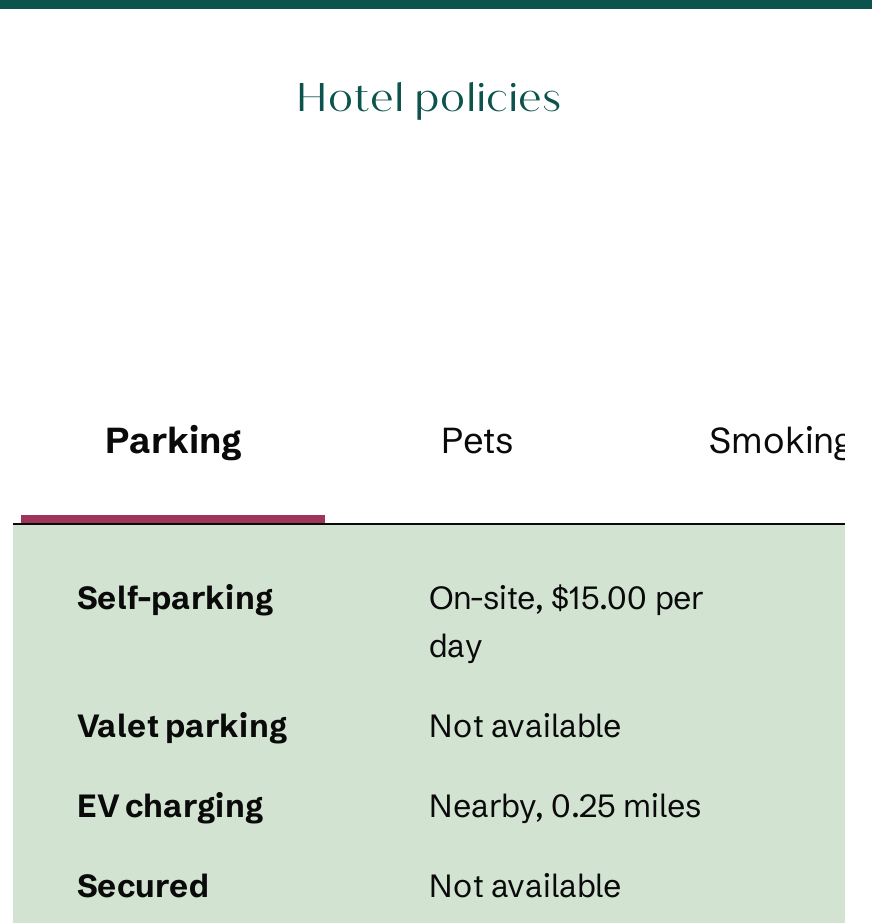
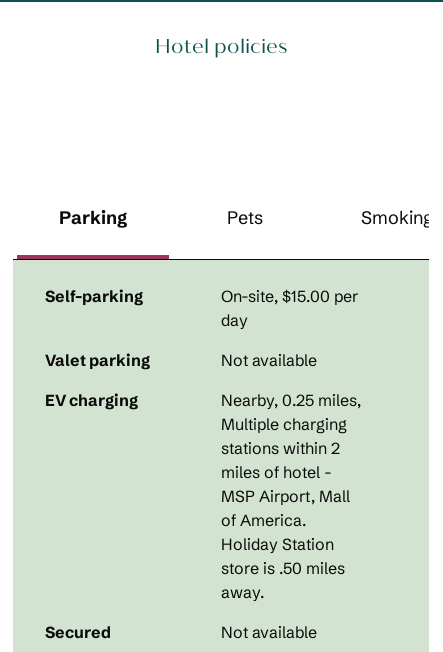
- Nearby, 0.25 miles
+ Nearby, 0.25 miles,
+ Multiple charging
+ stations within 2
+ miles of hotel -
+ MSP Airport, Mall
+ of America.
+ Holiday Station
+ store is .50 miles
+ away.
